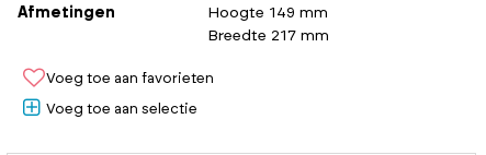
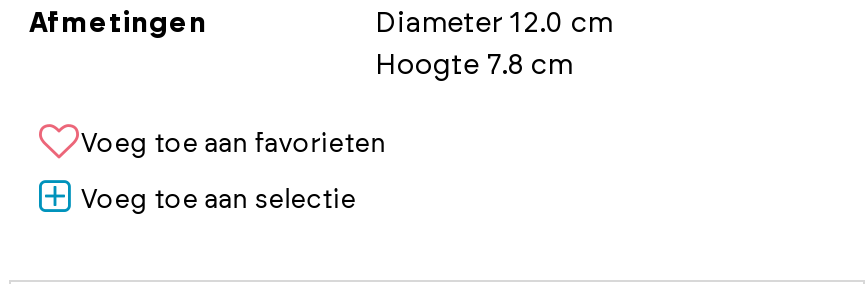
- Hoogte 149 mm
+ Diameter 12.0 cm

- Breedte 217 mm
+ Hoogte 7.8 cm
